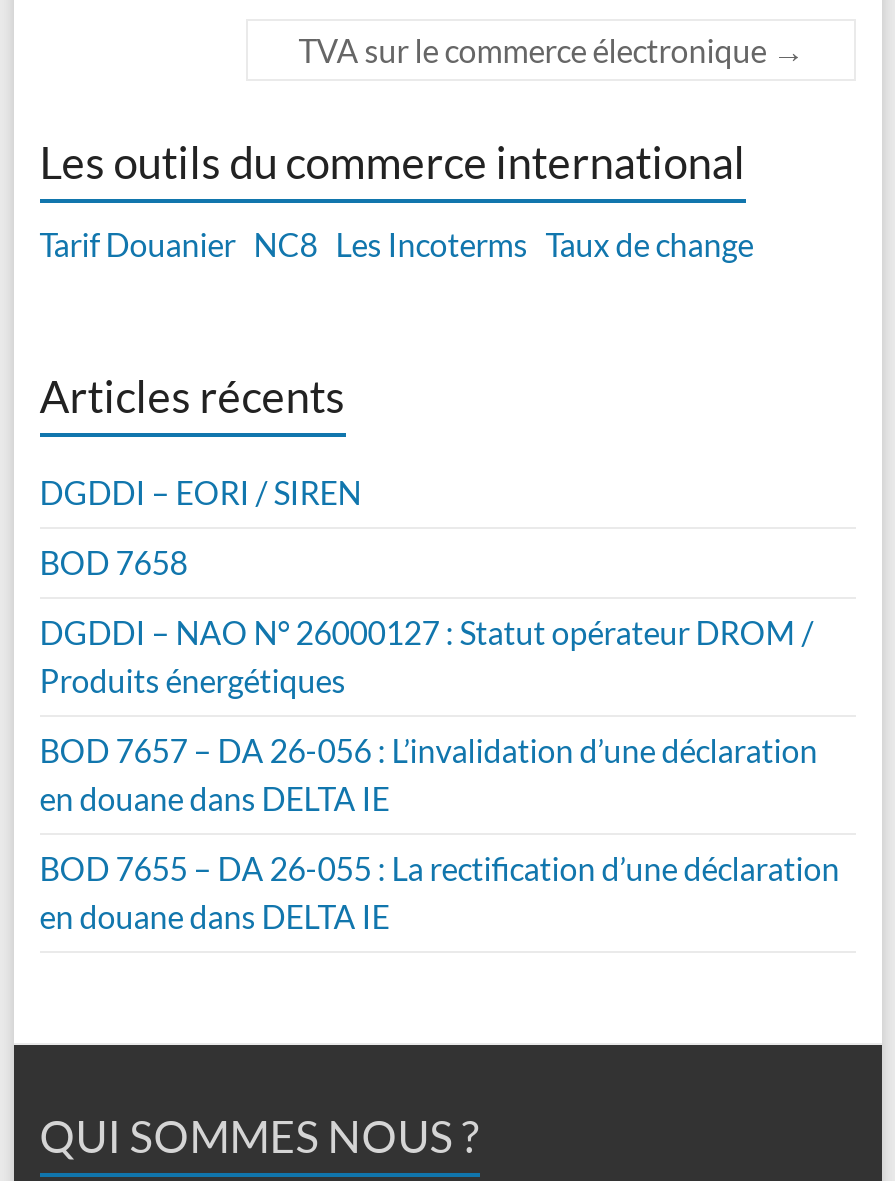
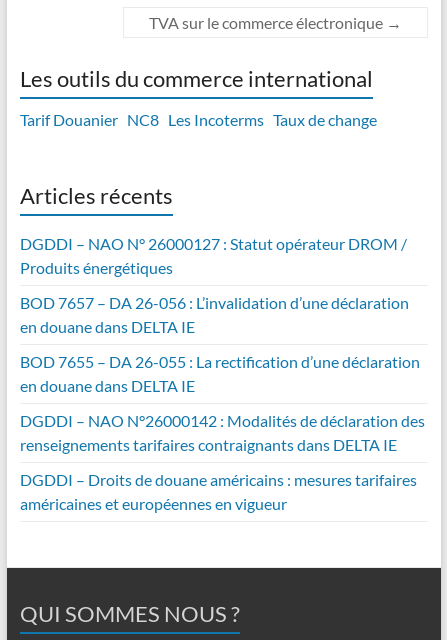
- DGDDI – EORI / SIREN
- BOD 7658

moved up: DGDDI – NAO N° 26000127 : Statut opérateur DROM / | Produits énergétiques | BOD 7657 – DA 26-056 : L’invalidation d’une déclaration | en douane dans DELTA IE | BOD 7655 – DA 26-055 : La rectification d’une déclaration | en douane dans DELTA IE

+ DGDDI – NAO N°26000142 : Modalités de déclaration des
+ renseignements tarifaires contraignants dans DELTA IE
+ DGDDI – Droits de douane américains : mesures tarifaires
+ américaines et européennes en vigueur
